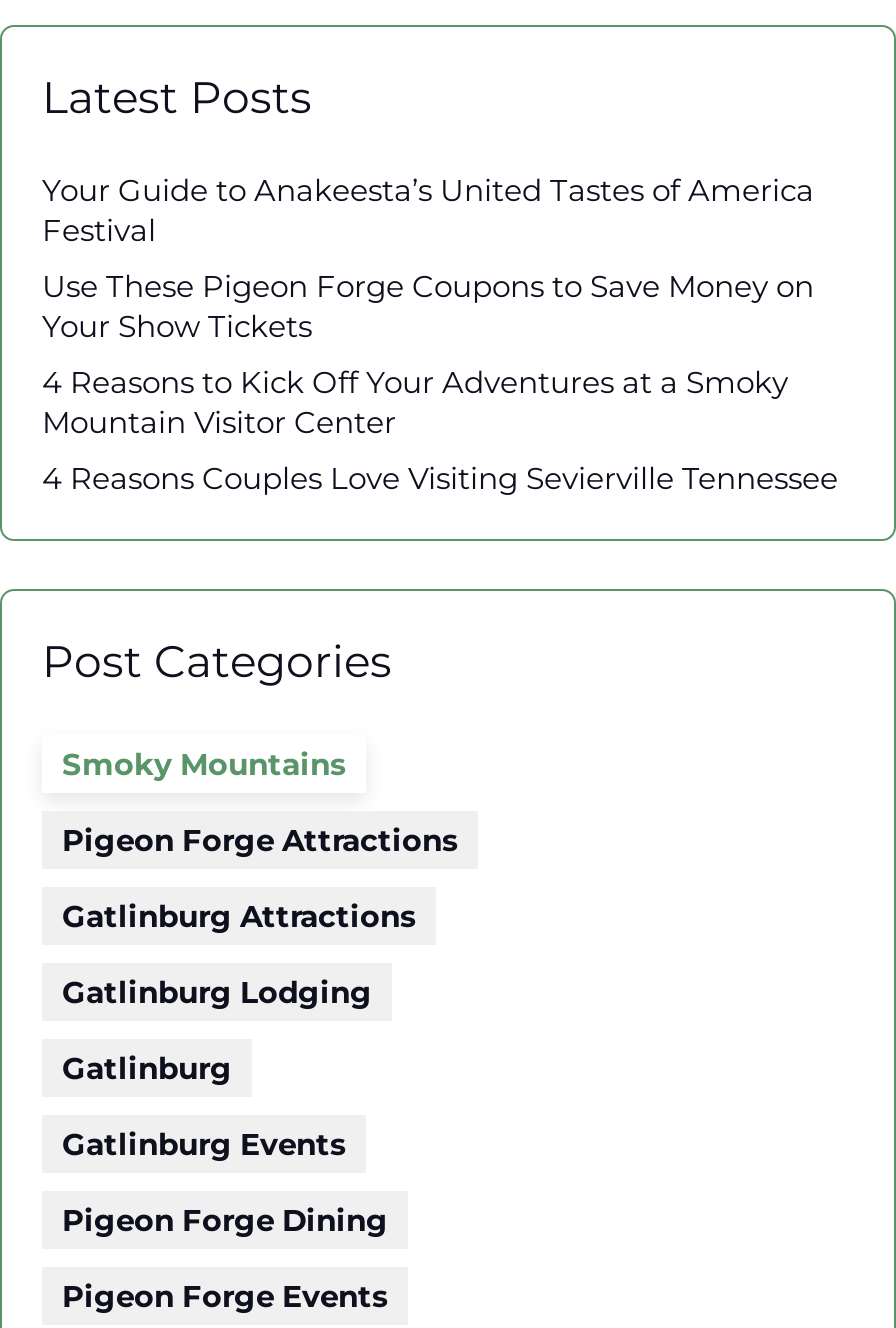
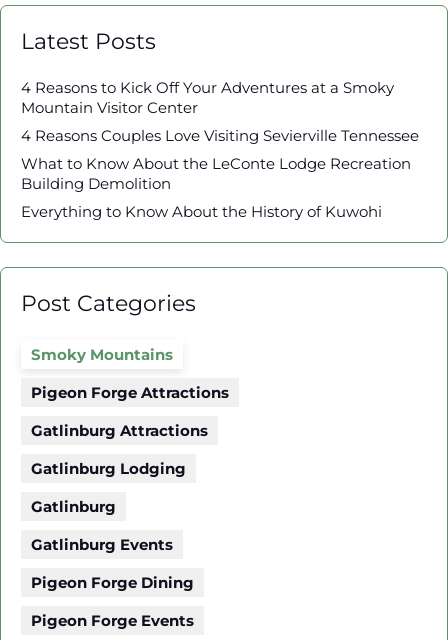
- Your Guide to Anakeesta’s United Tastes of America
- Festival
- Use These Pigeon Forge Coupons to Save Money on
- Your Show Tickets

moved up: 4 Reasons to Kick Off Your Adventures at a Smoky | Mountain Visitor Center | 4 Reasons Couples Love Visiting Sevierville Tennessee

+ What to Know About the LeConte Lodge Recreation
+ Building Demolition
+ Everything to Know About the History of Kuwohi
